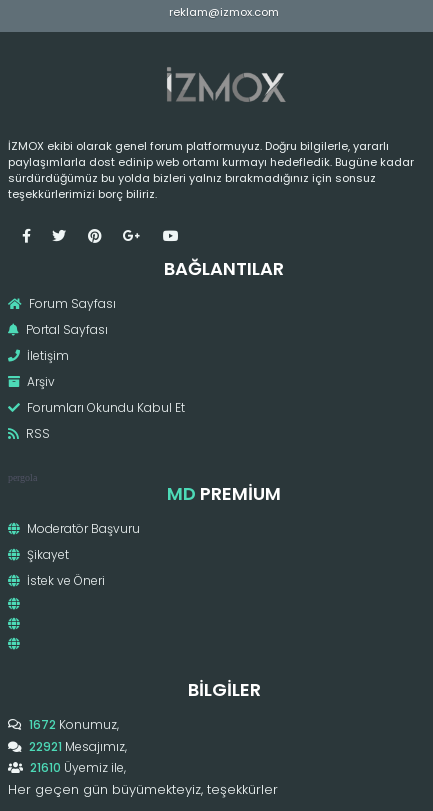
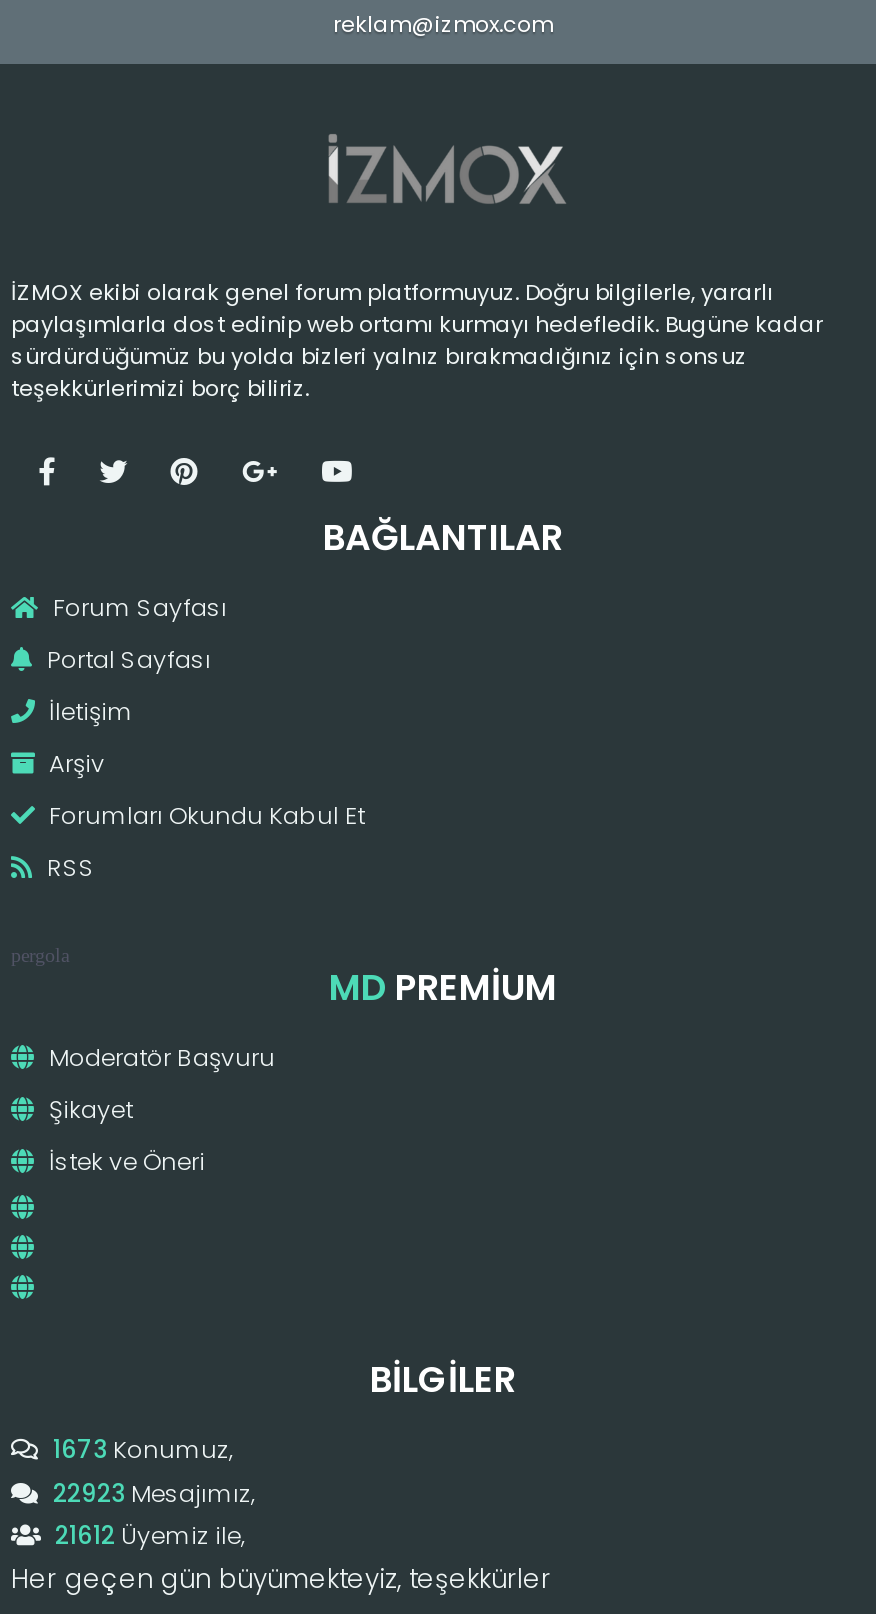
- 1672 Konumuz,
+ 1673 Konumuz,

- 22921 Mesajımız,
+ 22923 Mesajımız,

- 21610 Üyemiz ile,
+ 21612 Üyemiz ile,
